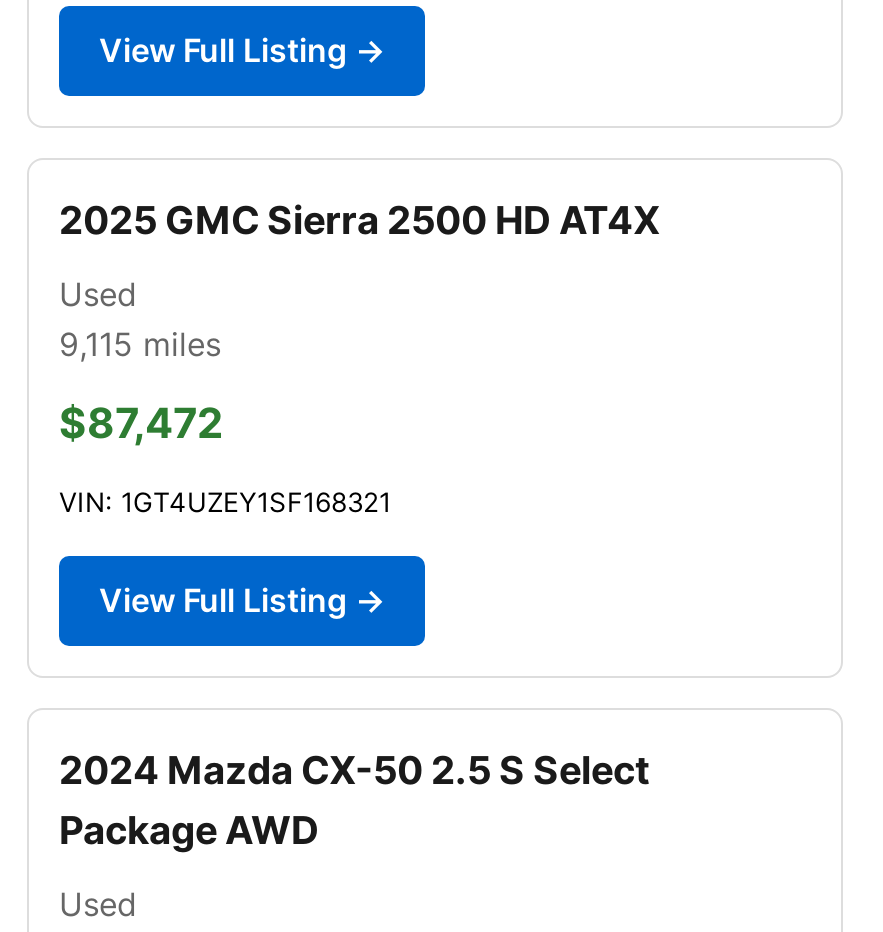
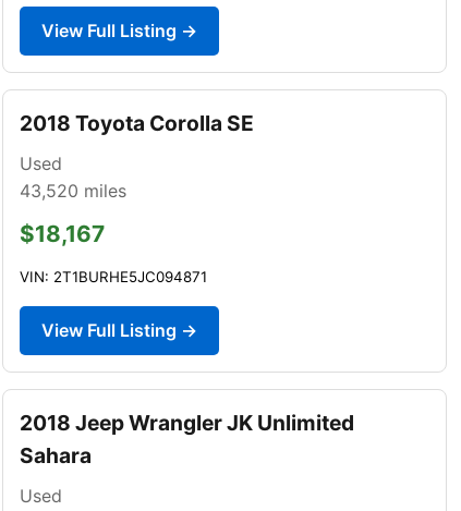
- 2025 GMC Sierra 2500 HD AT4X
+ 2018 Toyota Corolla SE

- 9,115 miles
+ 43,520 miles

- $87,472
+ $18,167

- VIN: 1GT4UZEY1SF168321
+ VIN: 2T1BURHE5JC094871

- 2024 Mazda CX-50 2.5 S Select
- Package AWD
+ 2018 Jeep Wrangler JK Unlimited
+ Sahara
